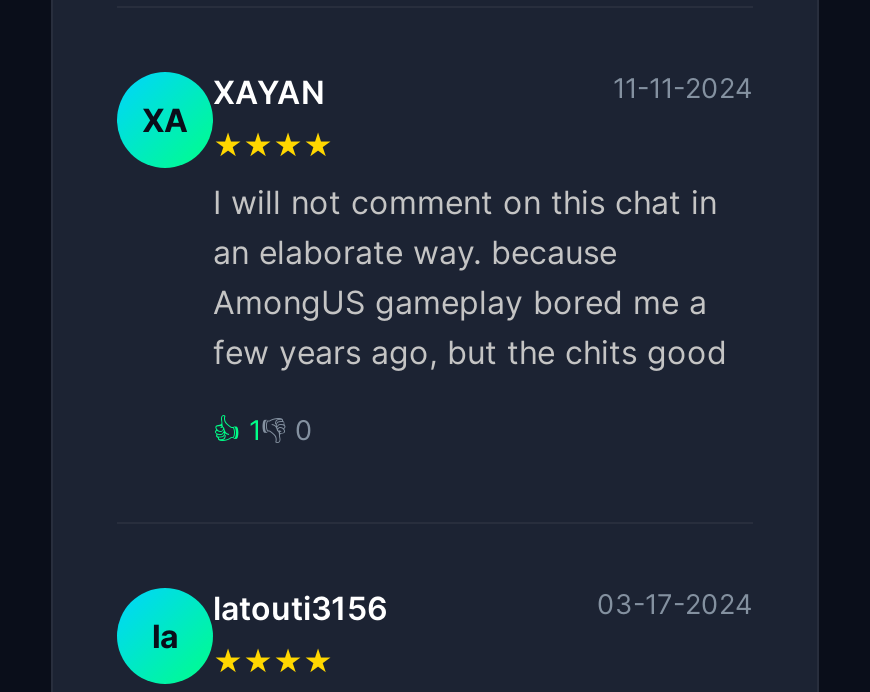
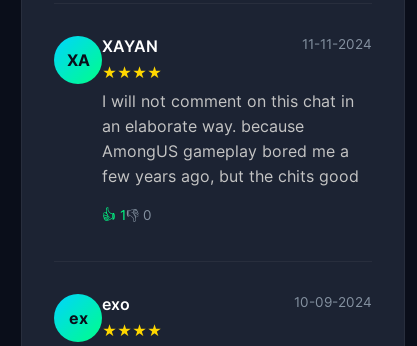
- latouti3156
- 03-17-2024
+ exo
+ 10-09-2024

- la
+ ex
